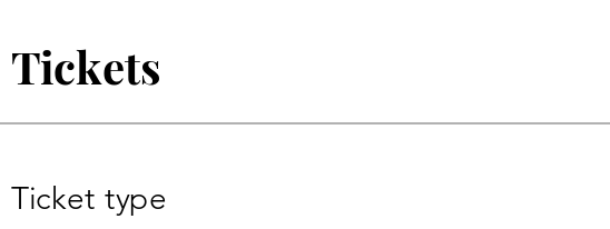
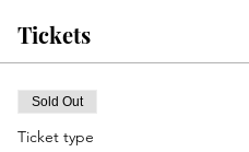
+ Sold Out
